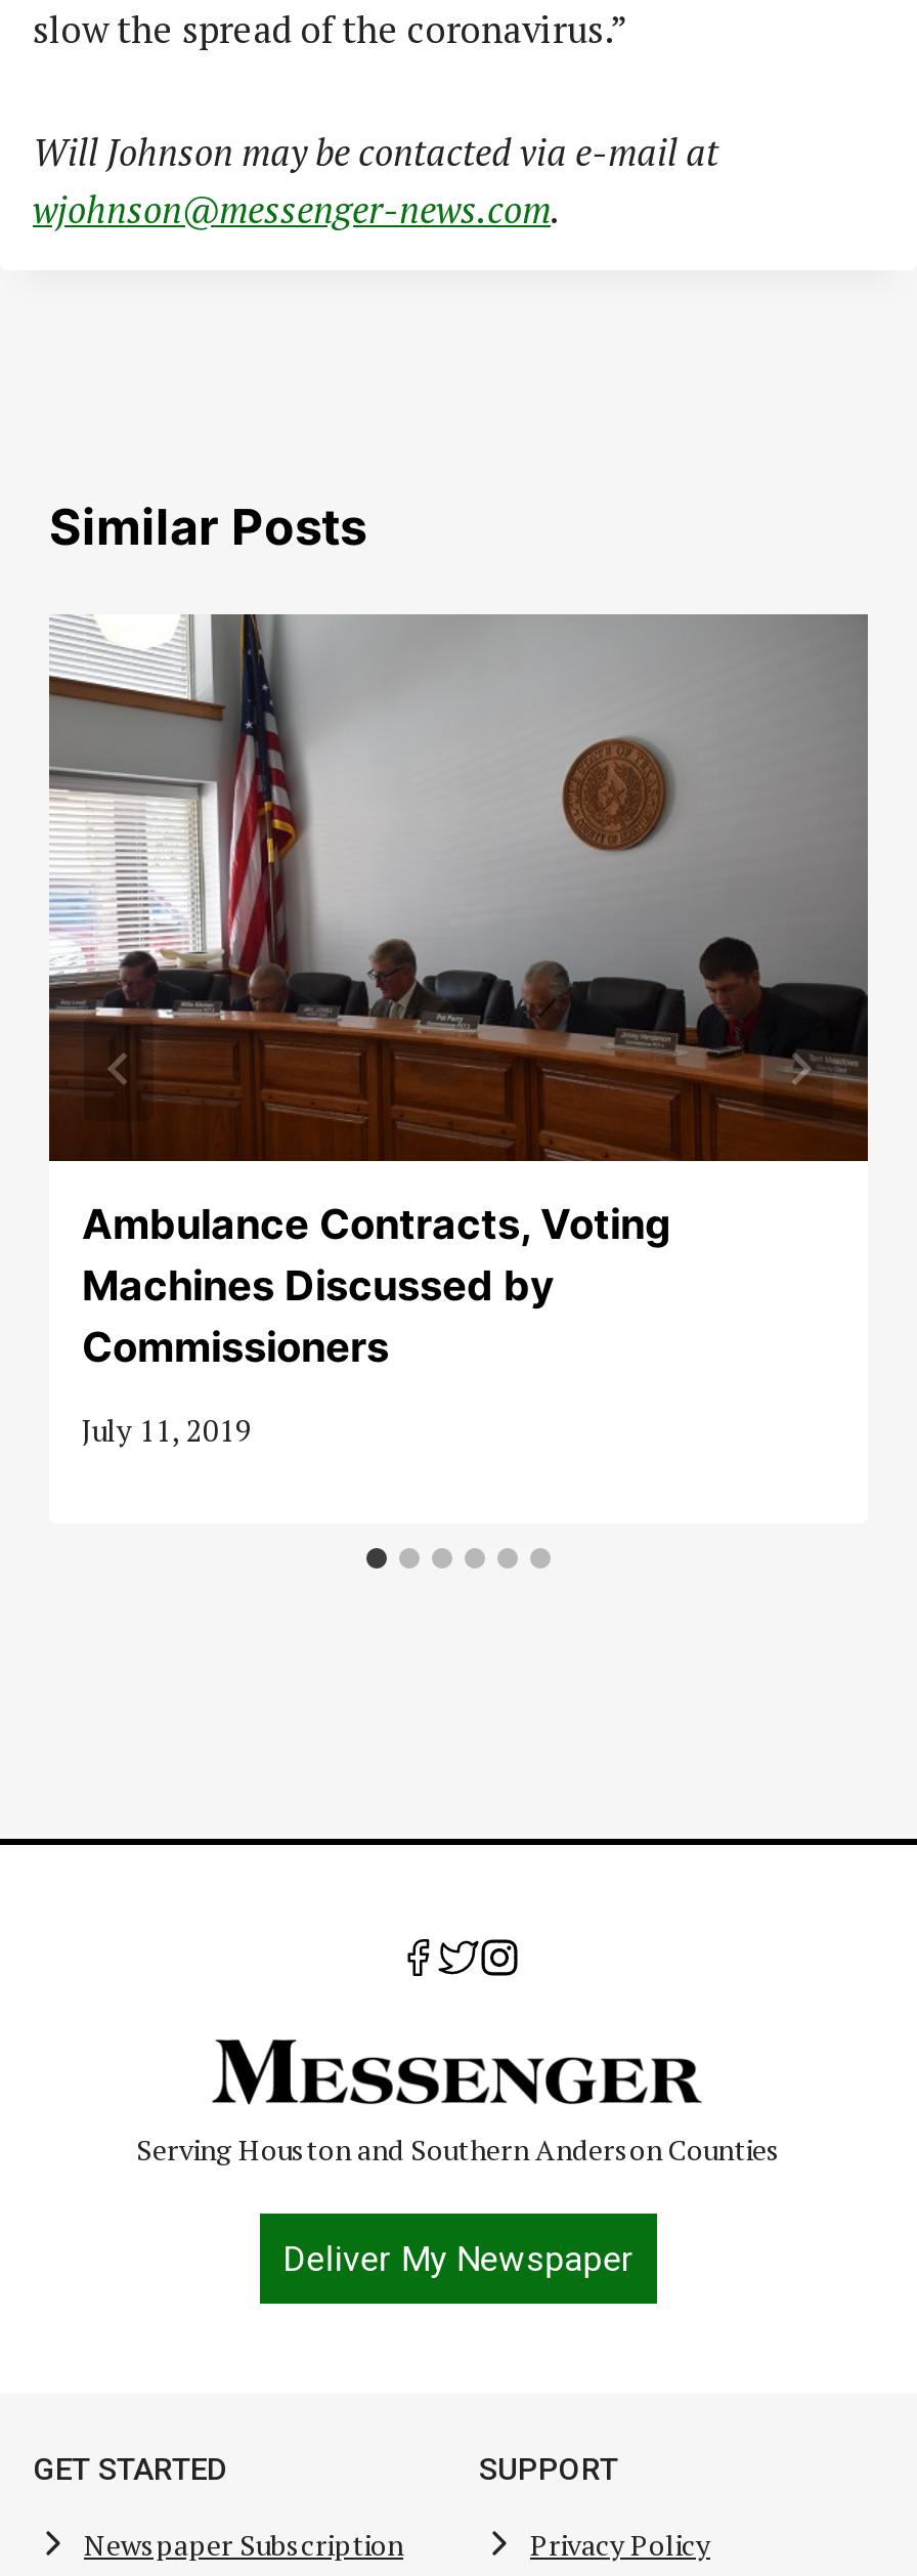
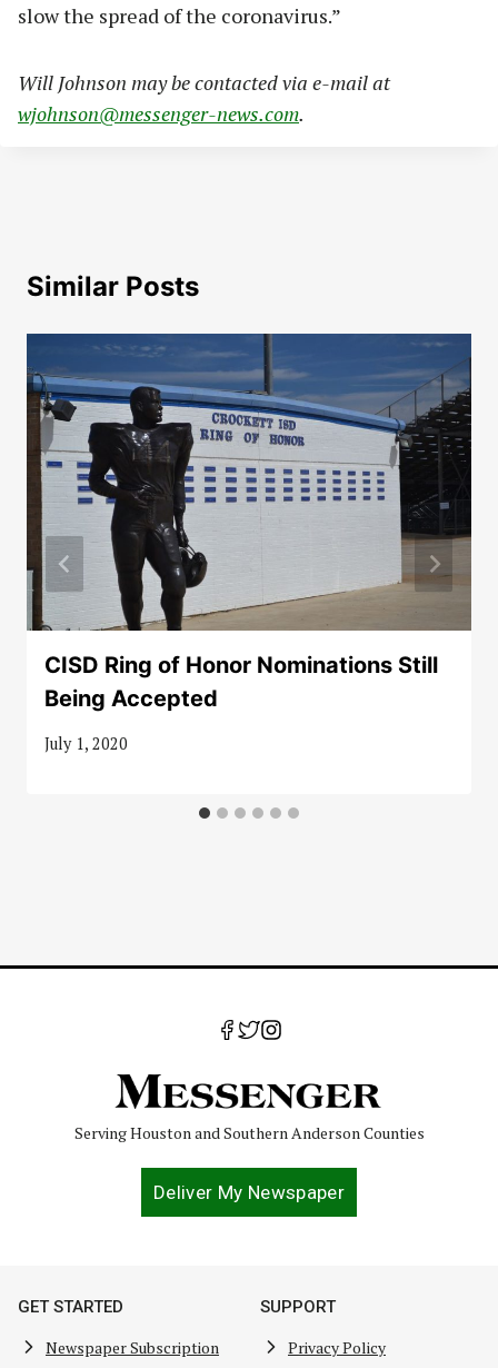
- [image]
- Ambulance Contracts, Voting
- Machines Discussed by
- Commissioners
+ [image]
+ CISD Ring of Honor Nominations Still
+ Being Accepted

- July 11, 2019
+ July 1, 2020
